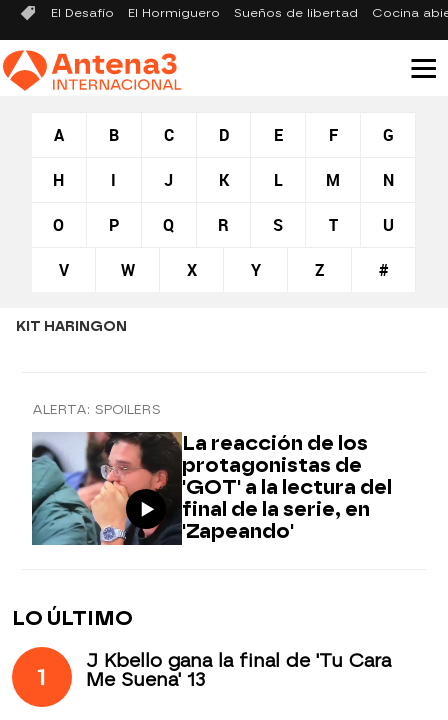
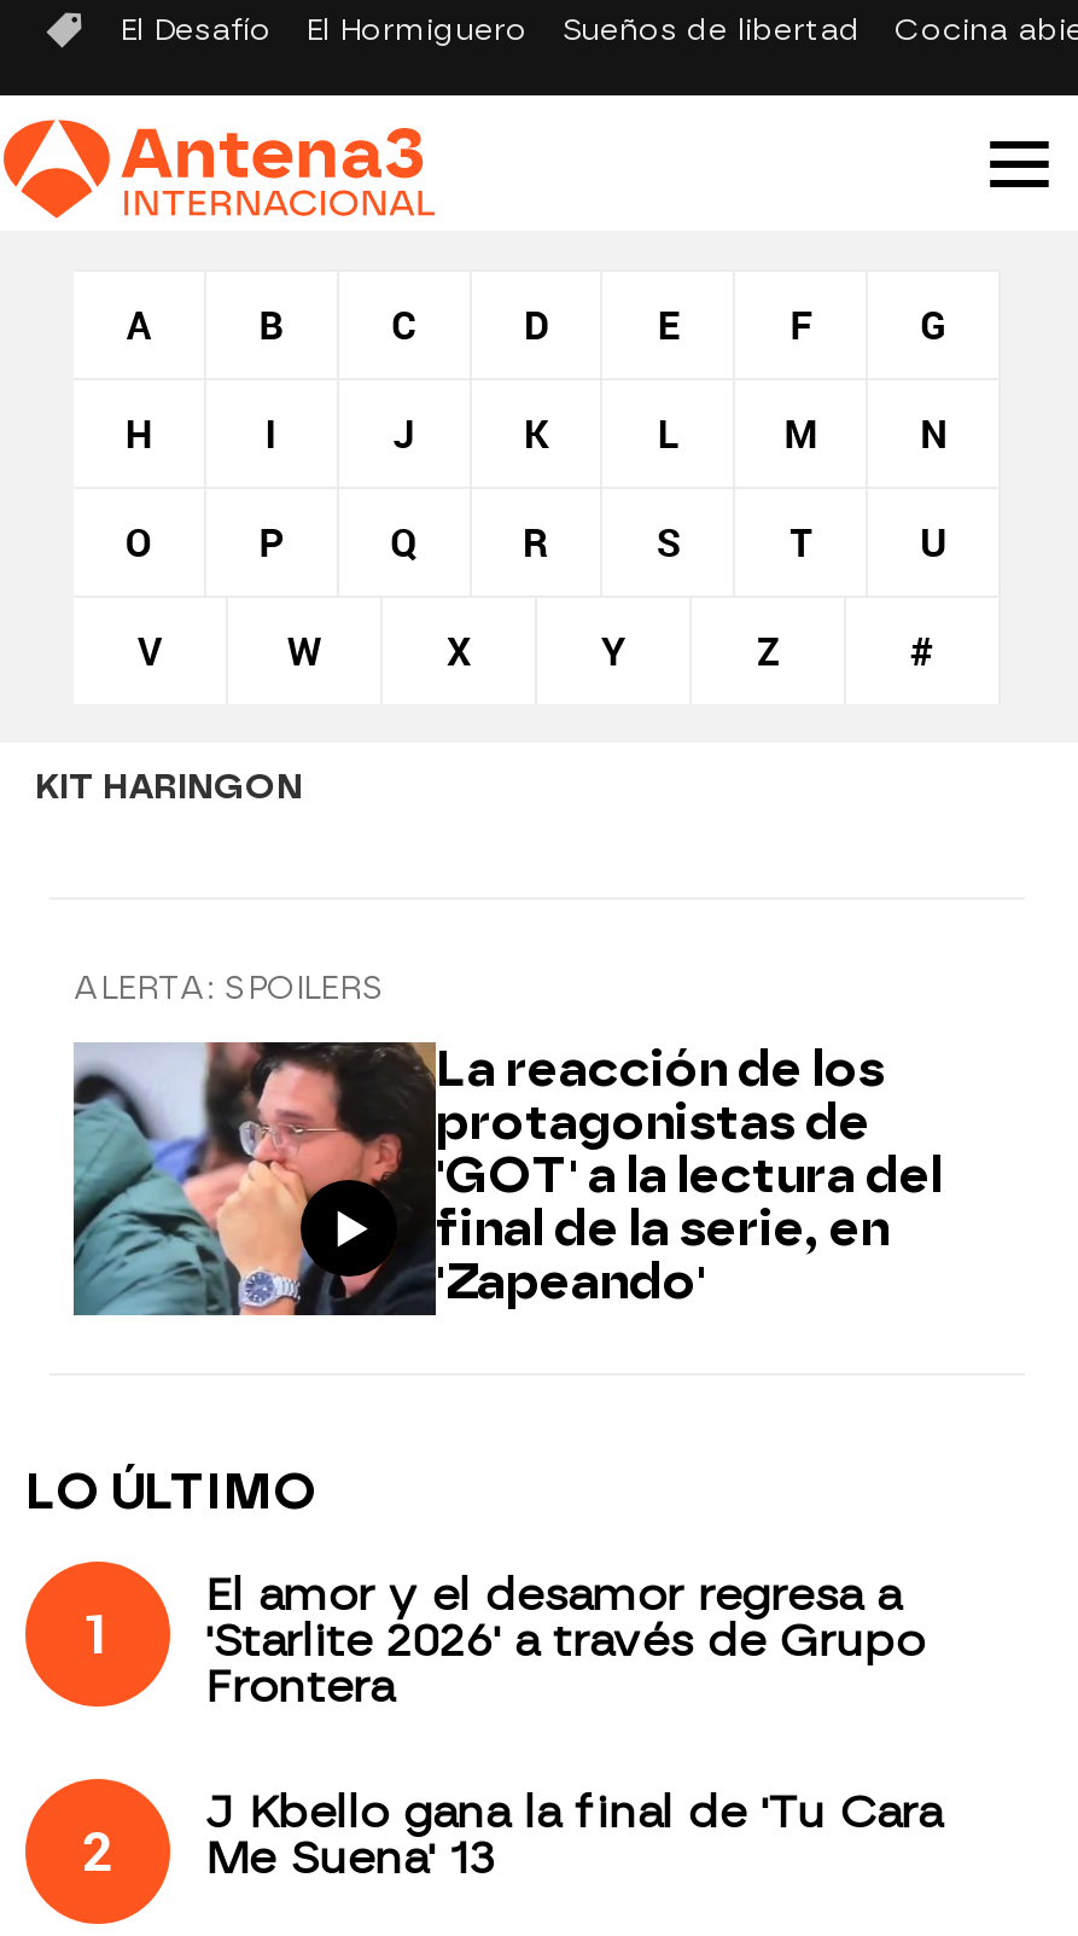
+ El amor y el desamor regresa a
+ 'Starlite 2026' a través de Grupo
+ Frontera
+ 2
